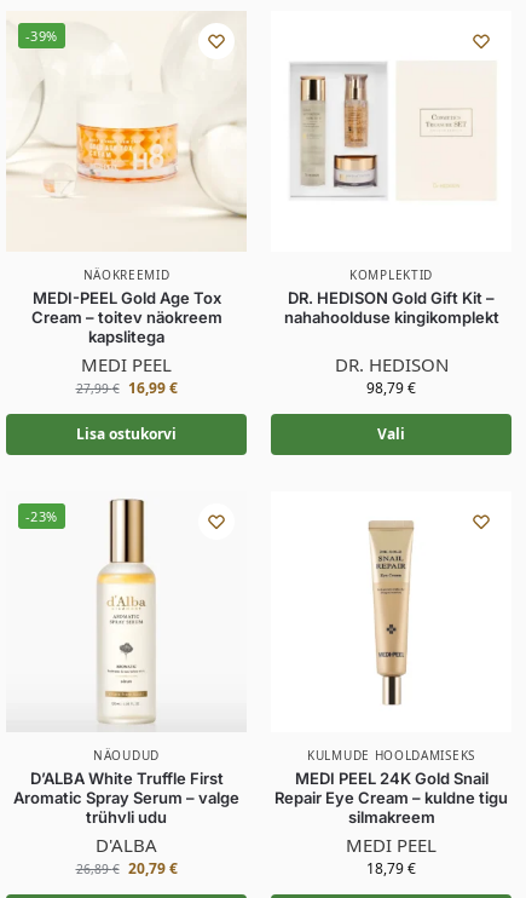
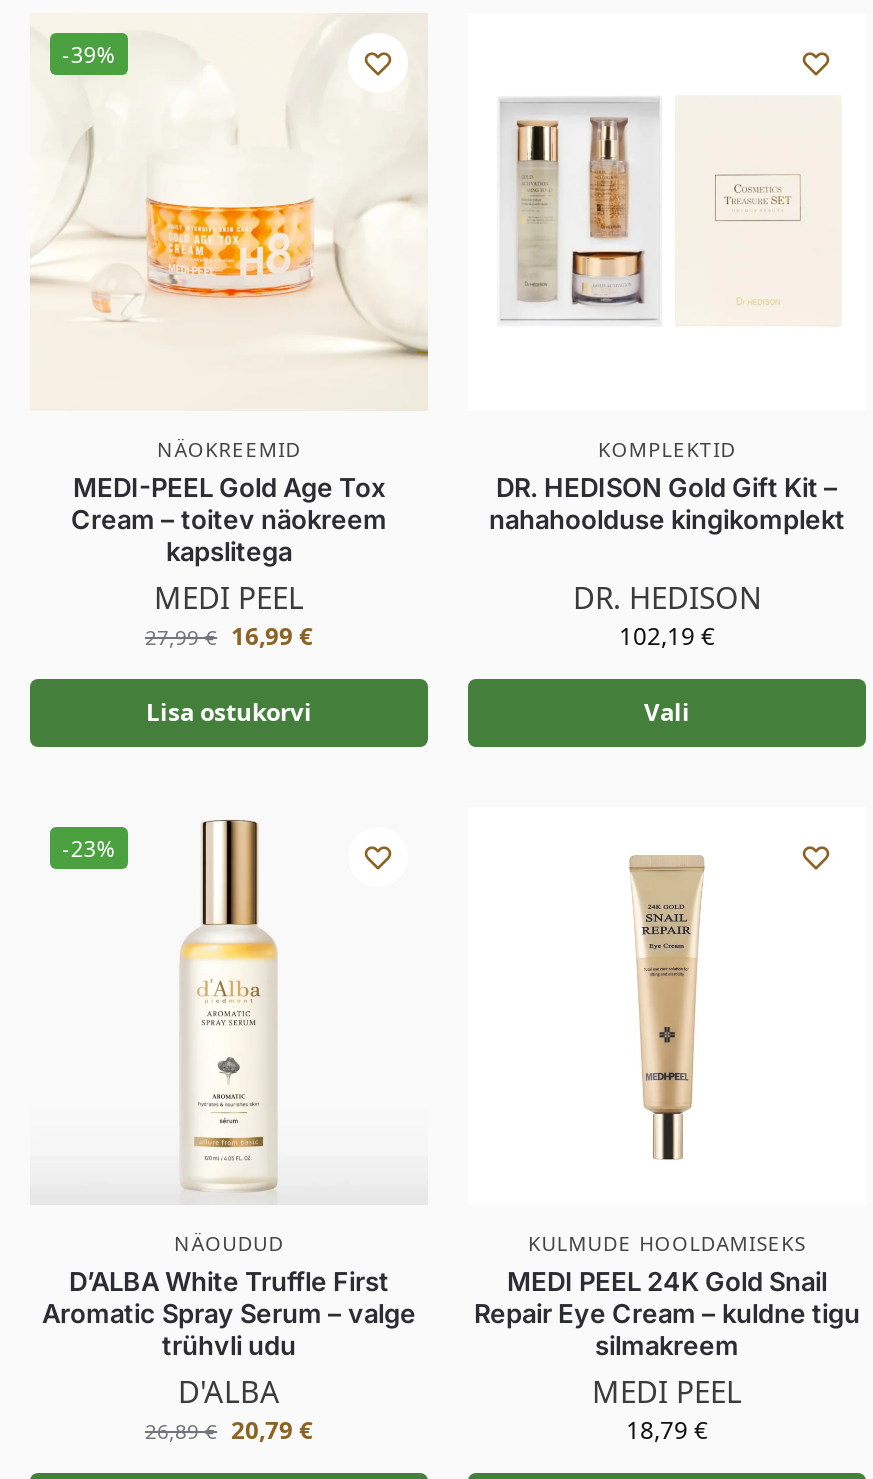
- 98,79 €
+ 102,19 €
